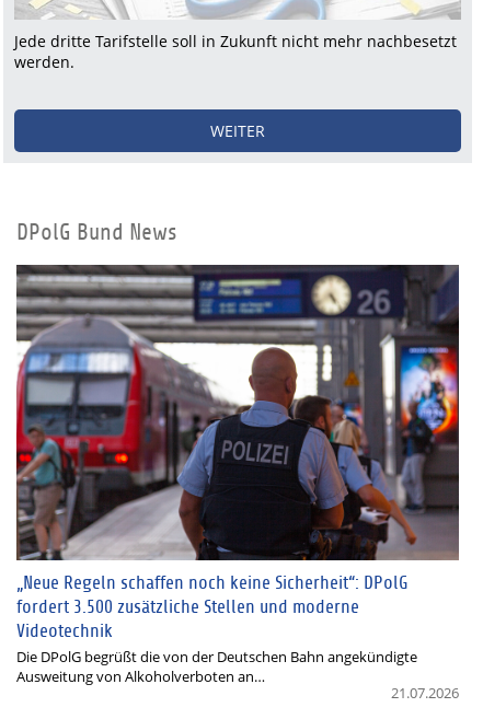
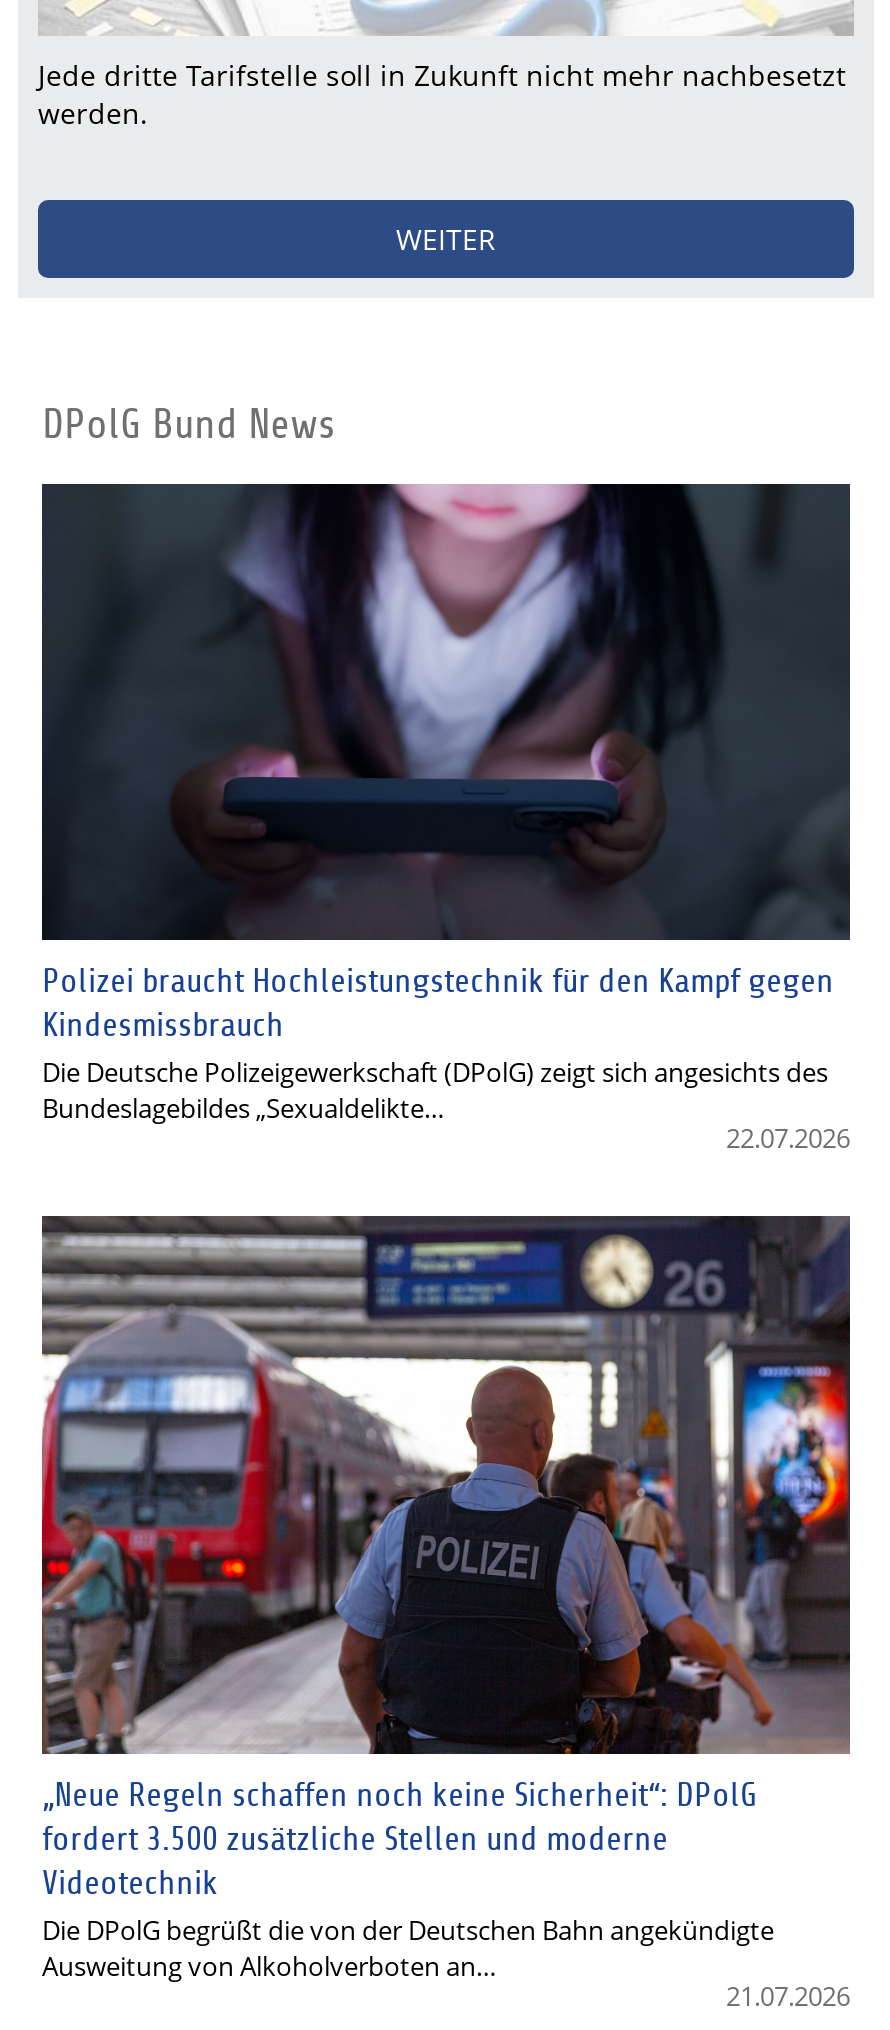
+ [image]
+ Polizei braucht Hochleistungstechnik für den Kampf gegen
+ Kindesmissbrauch
+ Die Deutsche Polizeigewerkschaft (DPolG) zeigt sich angesichts des
+ Bundeslagebildes „Sexualdelikte…
+ 22.07.2026
